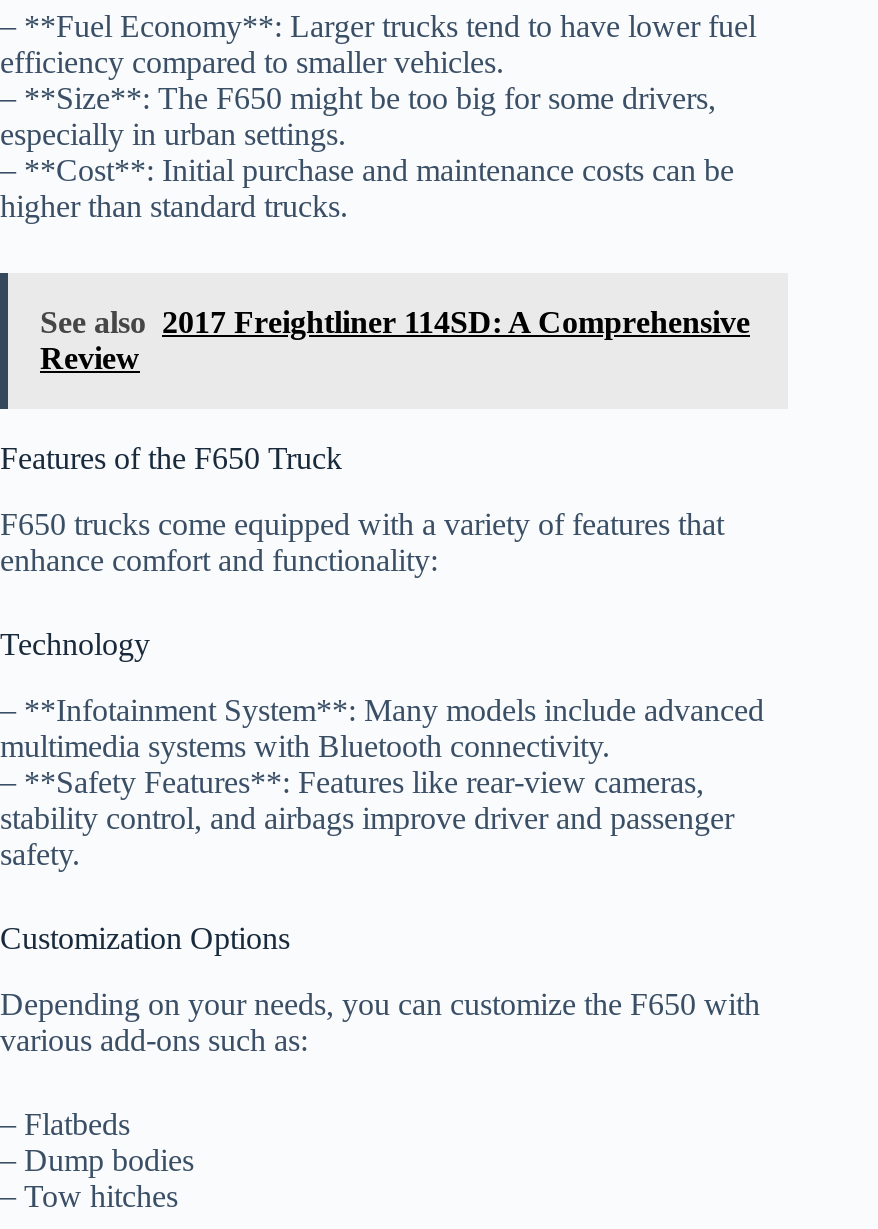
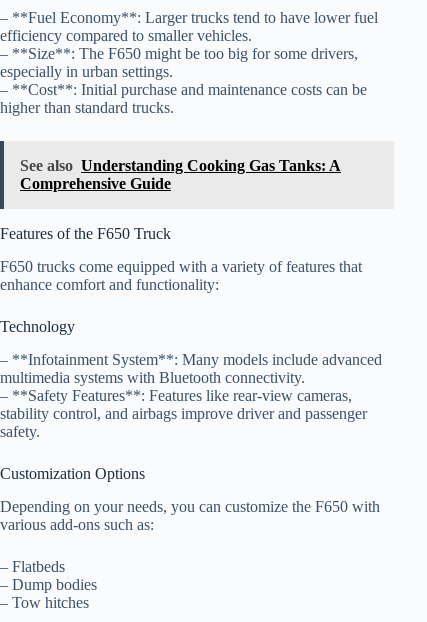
- See also 2017 Freightliner 114SD: A Comprehensive
- Review
+ See also Understanding Cooking Gas Tanks: A
+ Comprehensive Guide
